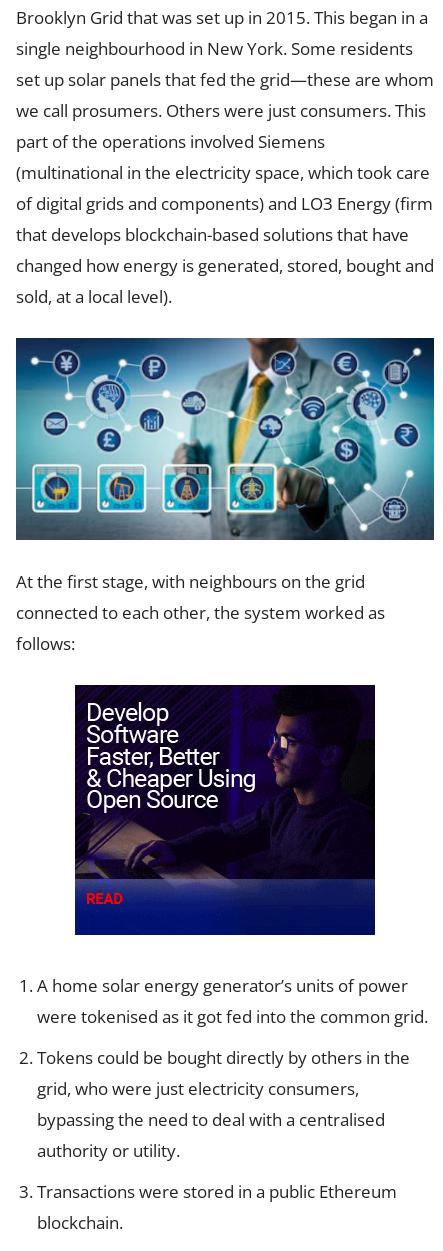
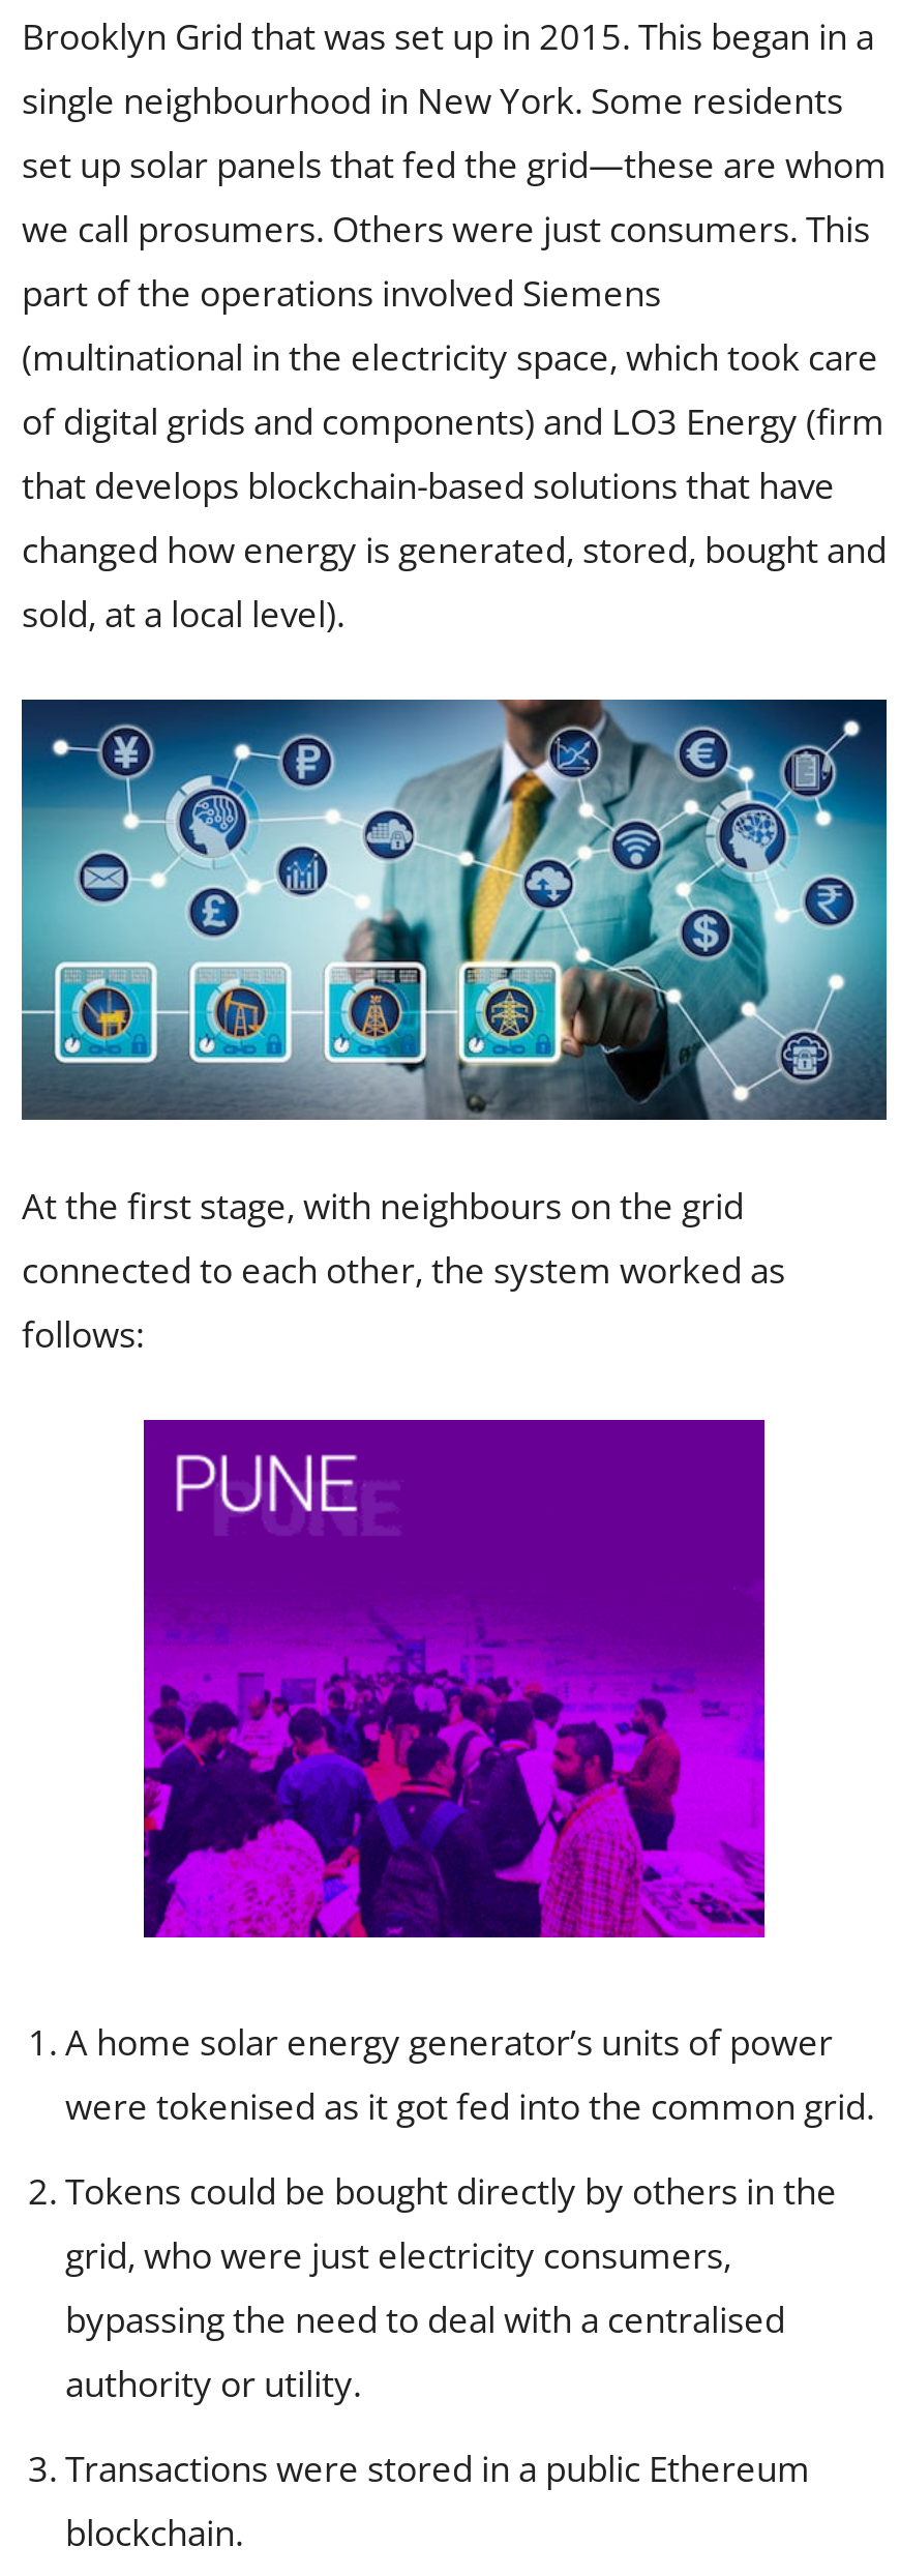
- [image]
+ [image]
